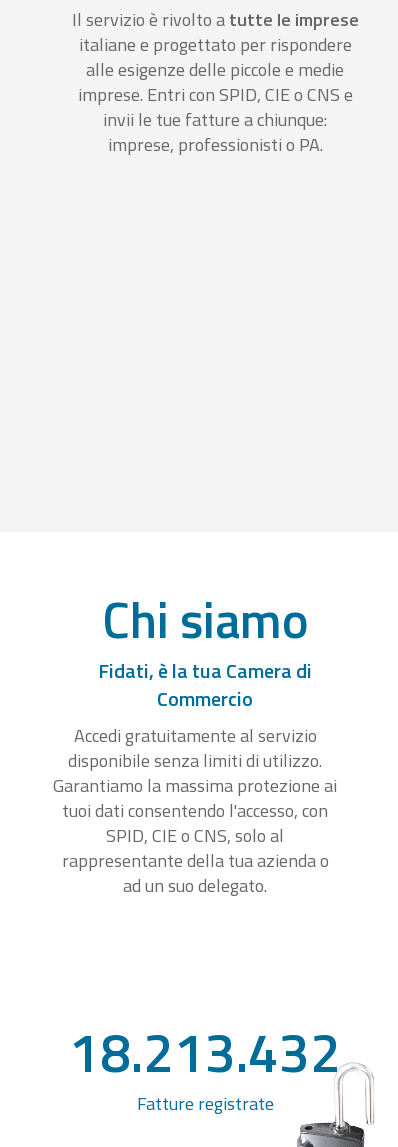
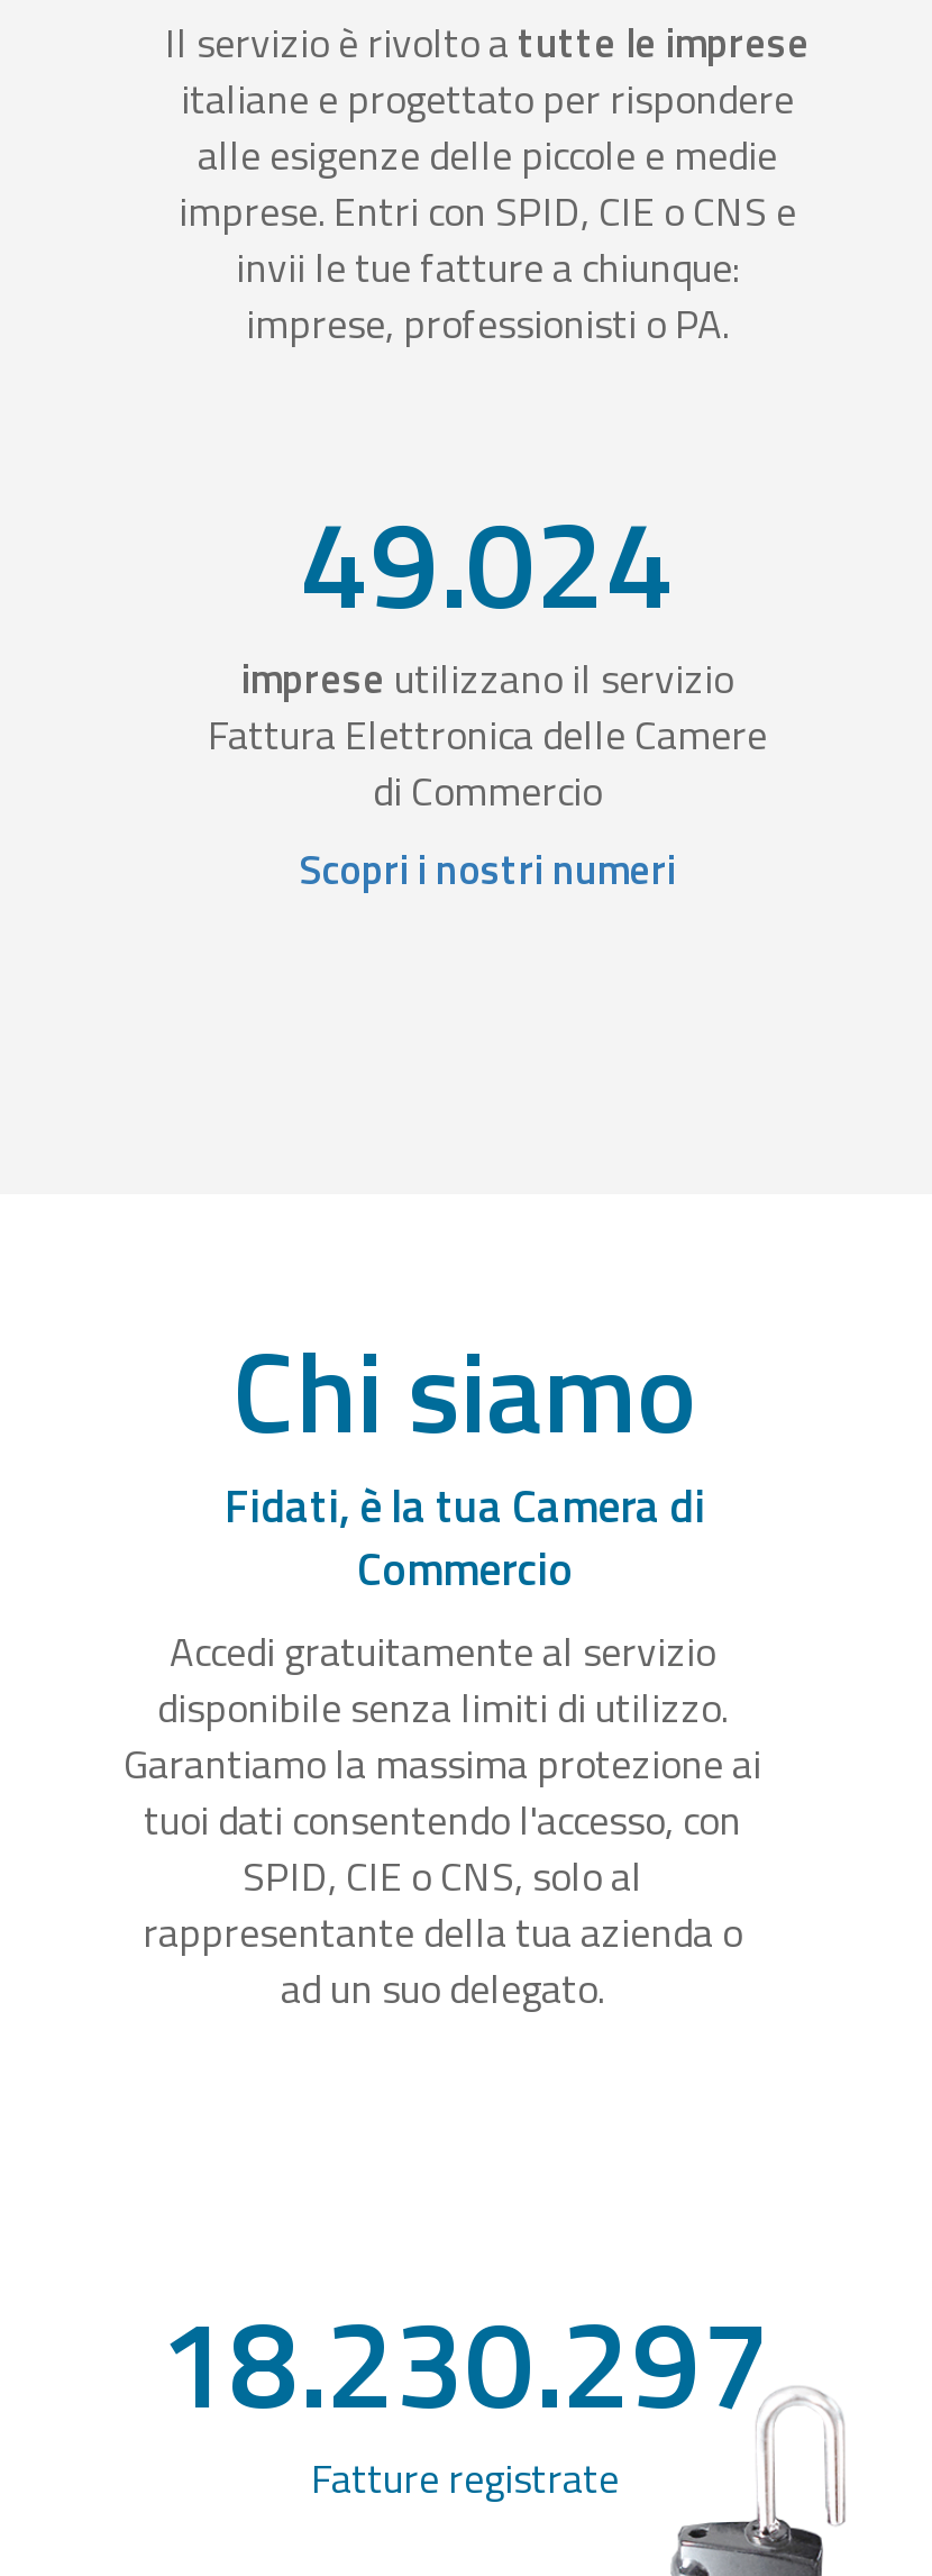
+ 49.024
+ imprese utilizzano il servizio
+ Fattura Elettronica delle Camere
+ di Commercio
+ Scopri i nostri numeri

- 18.213.432
+ 18.230.297
